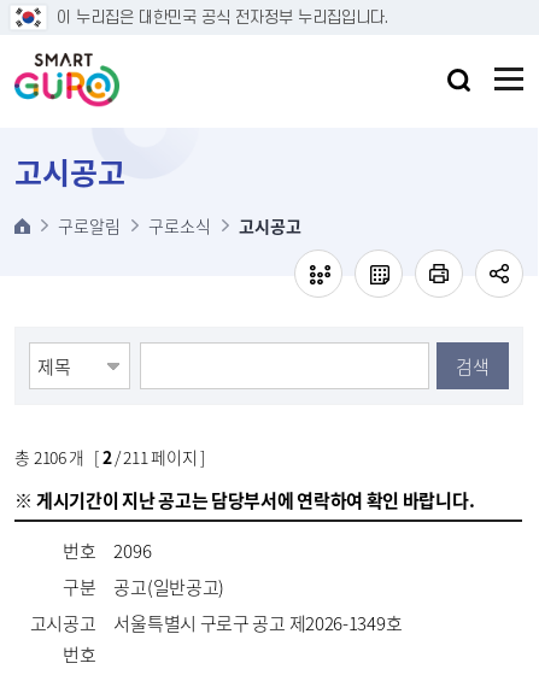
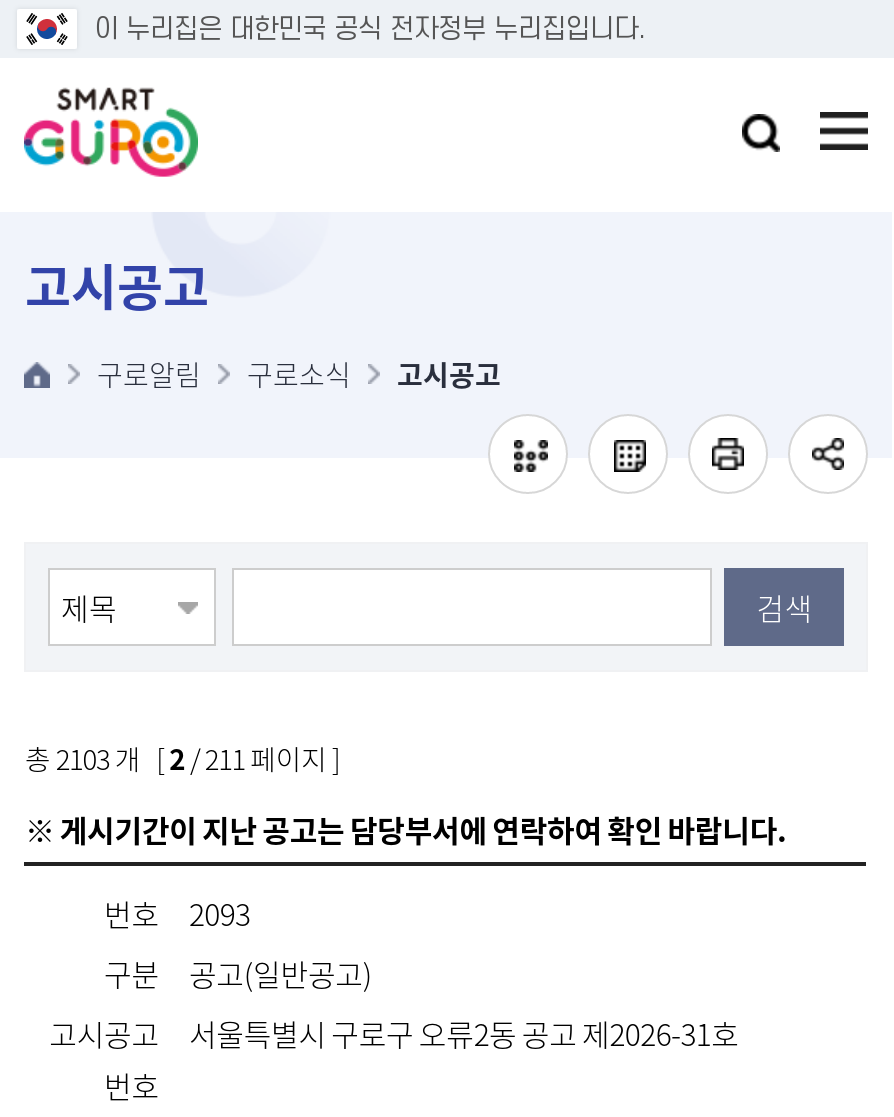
- 총 2106 개 [2 / 211 페이지 ]
+ 총 2103 개 [2 / 211 페이지 ]

- 번호 2096
+ 번호 2093

- 서울특별시 구로구 공고 제2026-1349호
+ 서울특별시 구로구 오류2동 공고 제2026-31호
